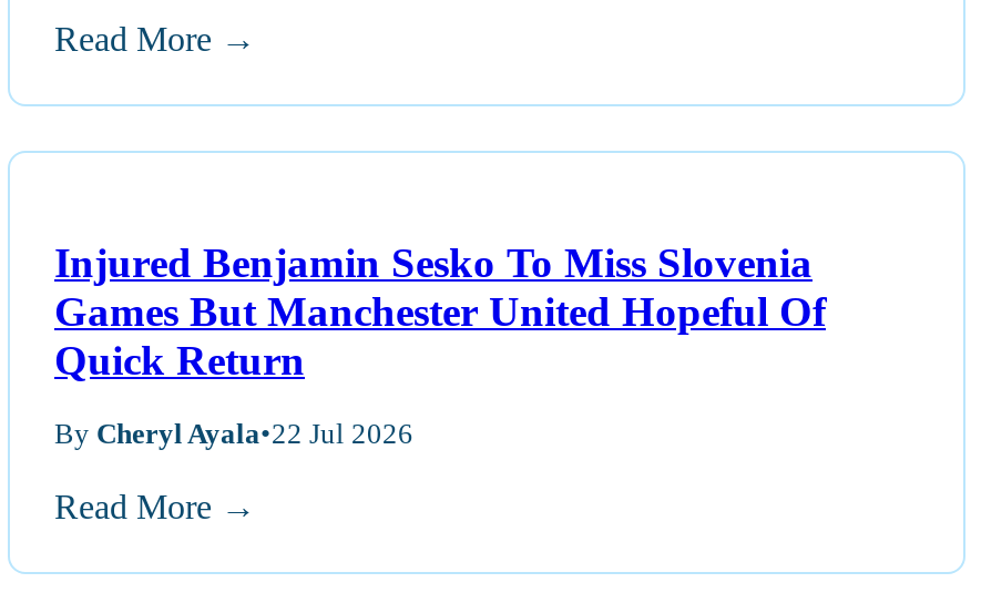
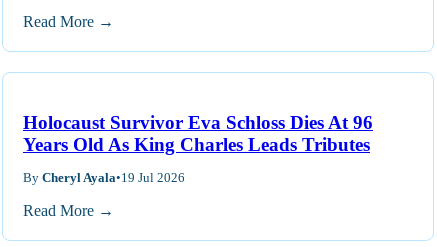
- Injured Benjamin Sesko To Miss Slovenia
- Games But Manchester United Hopeful Of
- Quick Return
+ Holocaust Survivor Eva Schloss Dies At 96
+ Years Old As King Charles Leads Tributes

- By Cheryl Ayala•22 Jul 2026
+ By Cheryl Ayala•19 Jul 2026
